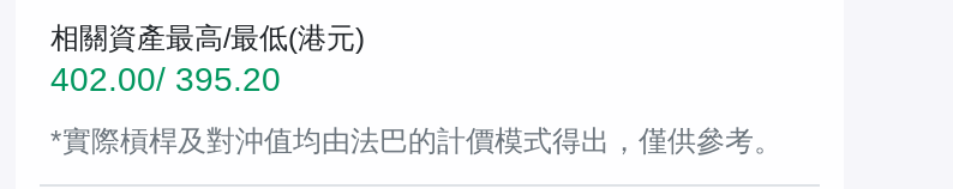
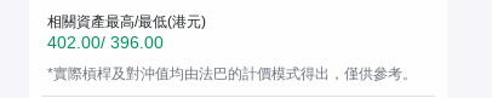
- 402.00/ 395.20
+ 402.00/ 396.00
